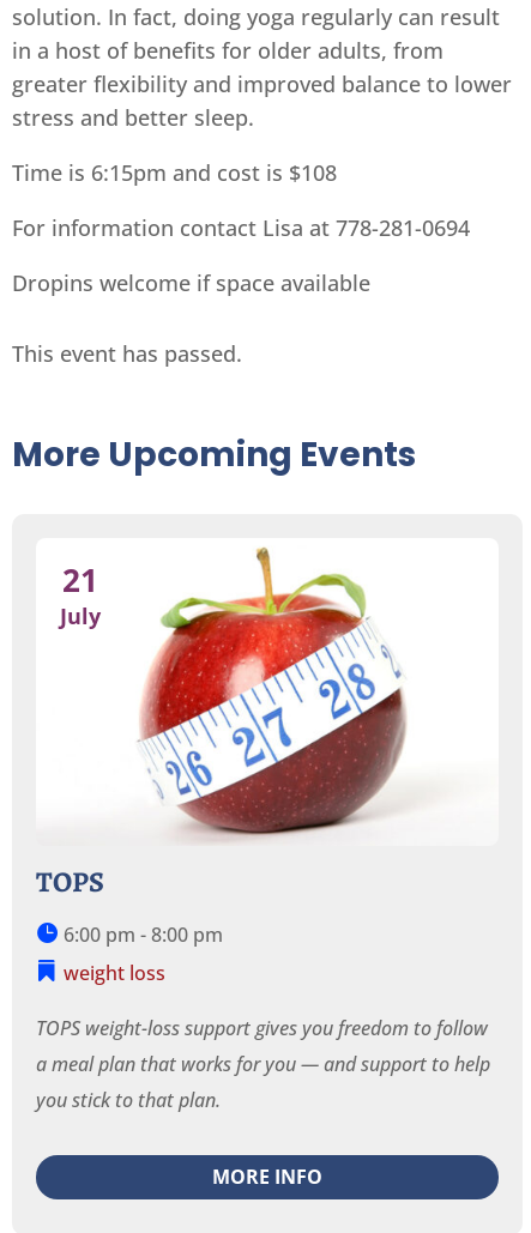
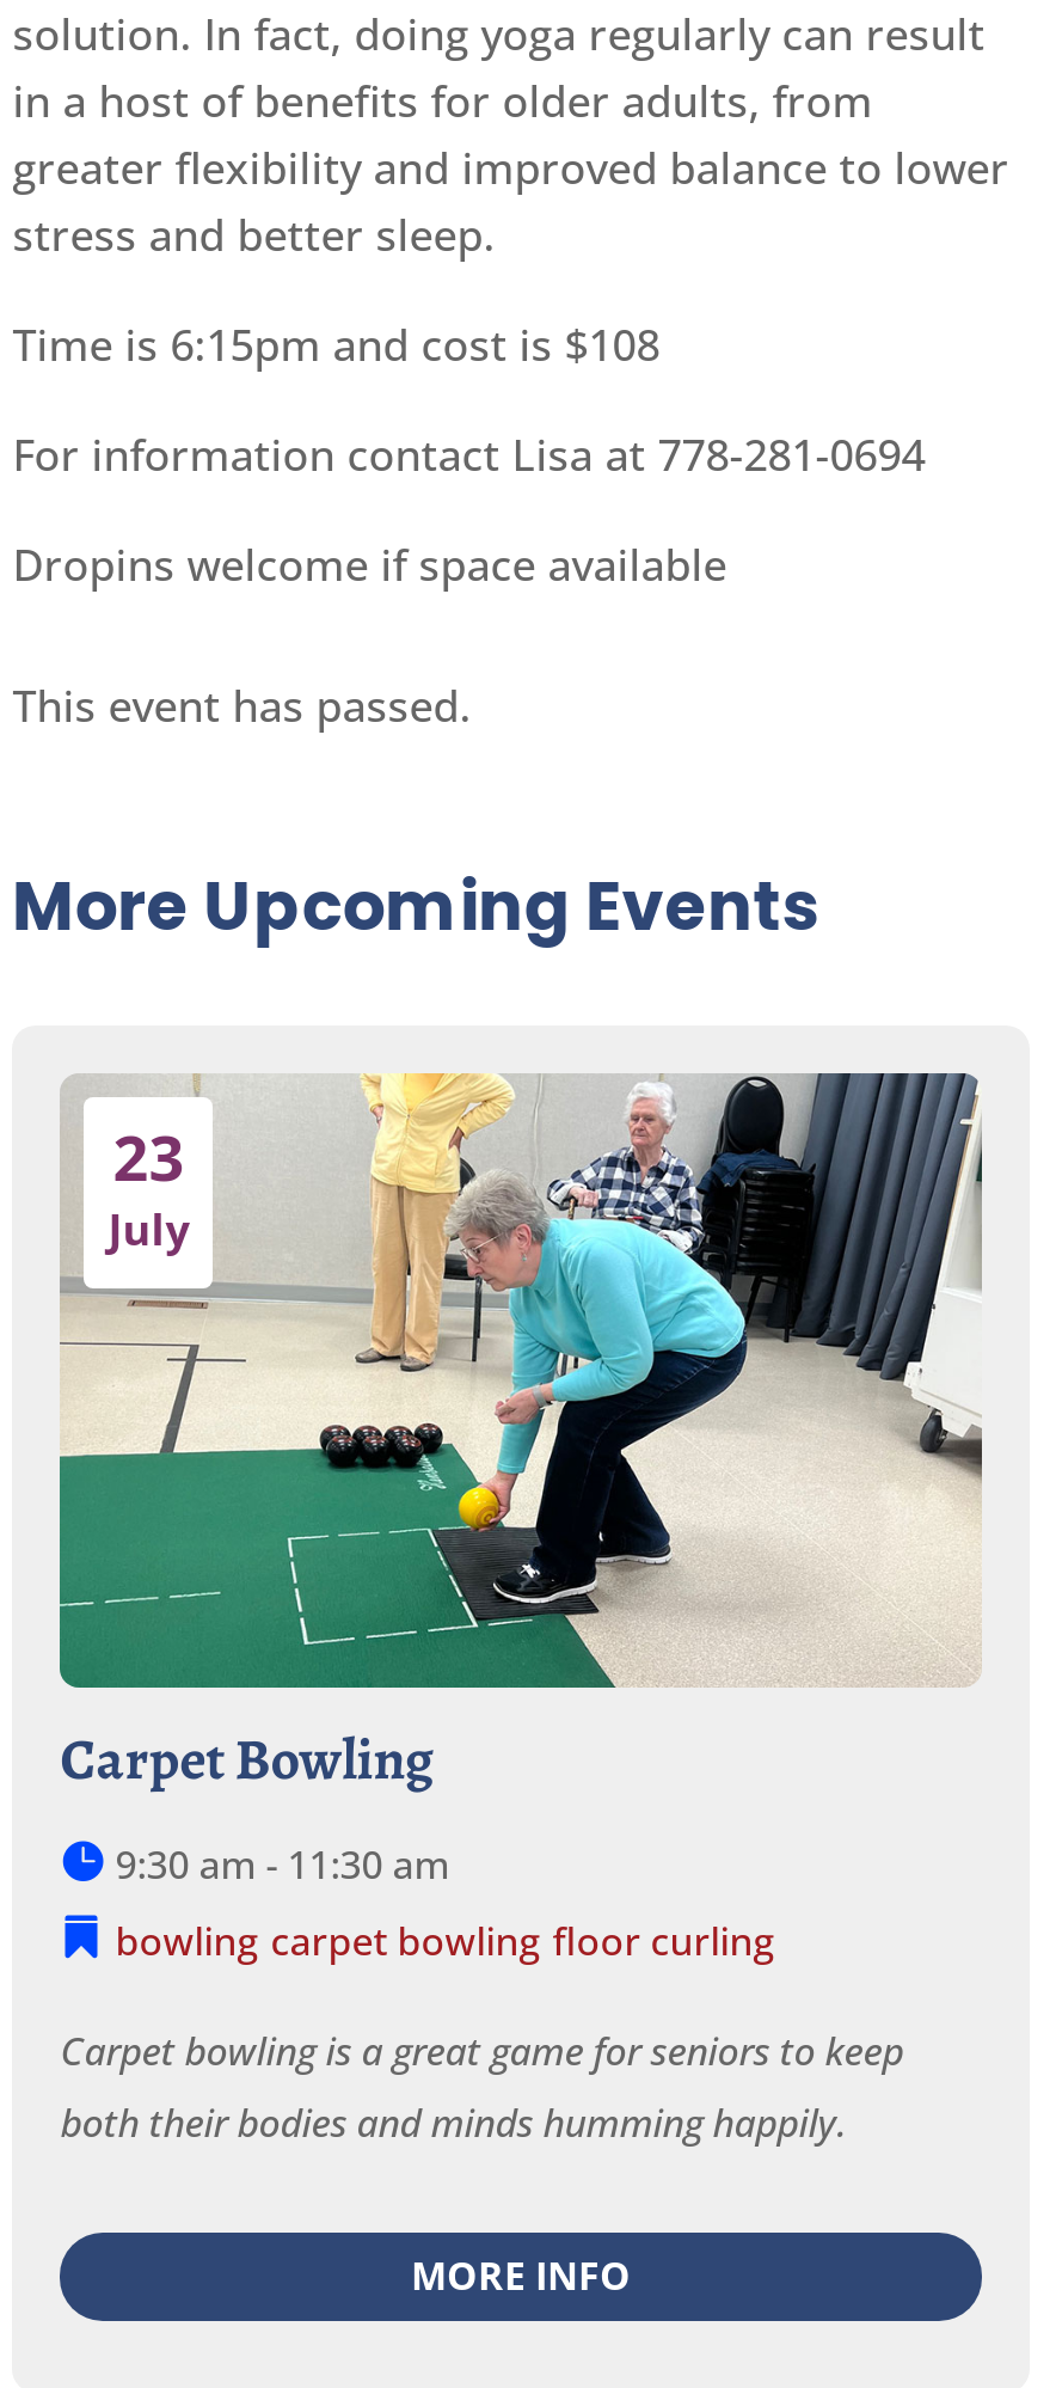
- [image]
- 21
+ [image]
+ 23

- TOPS
+ Carpet Bowling

- 6:00 pm - 8:00 pm
+ 9:30 am - 11:30 am

- weight loss
+ bowling carpet bowling floor curling

- TOPS weight-loss support gives you freedom to follow
- a meal plan that works for you — and support to help
- you stick to that plan.
+ Carpet bowling is a great game for seniors to keep
+ both their bodies and minds humming happily.
